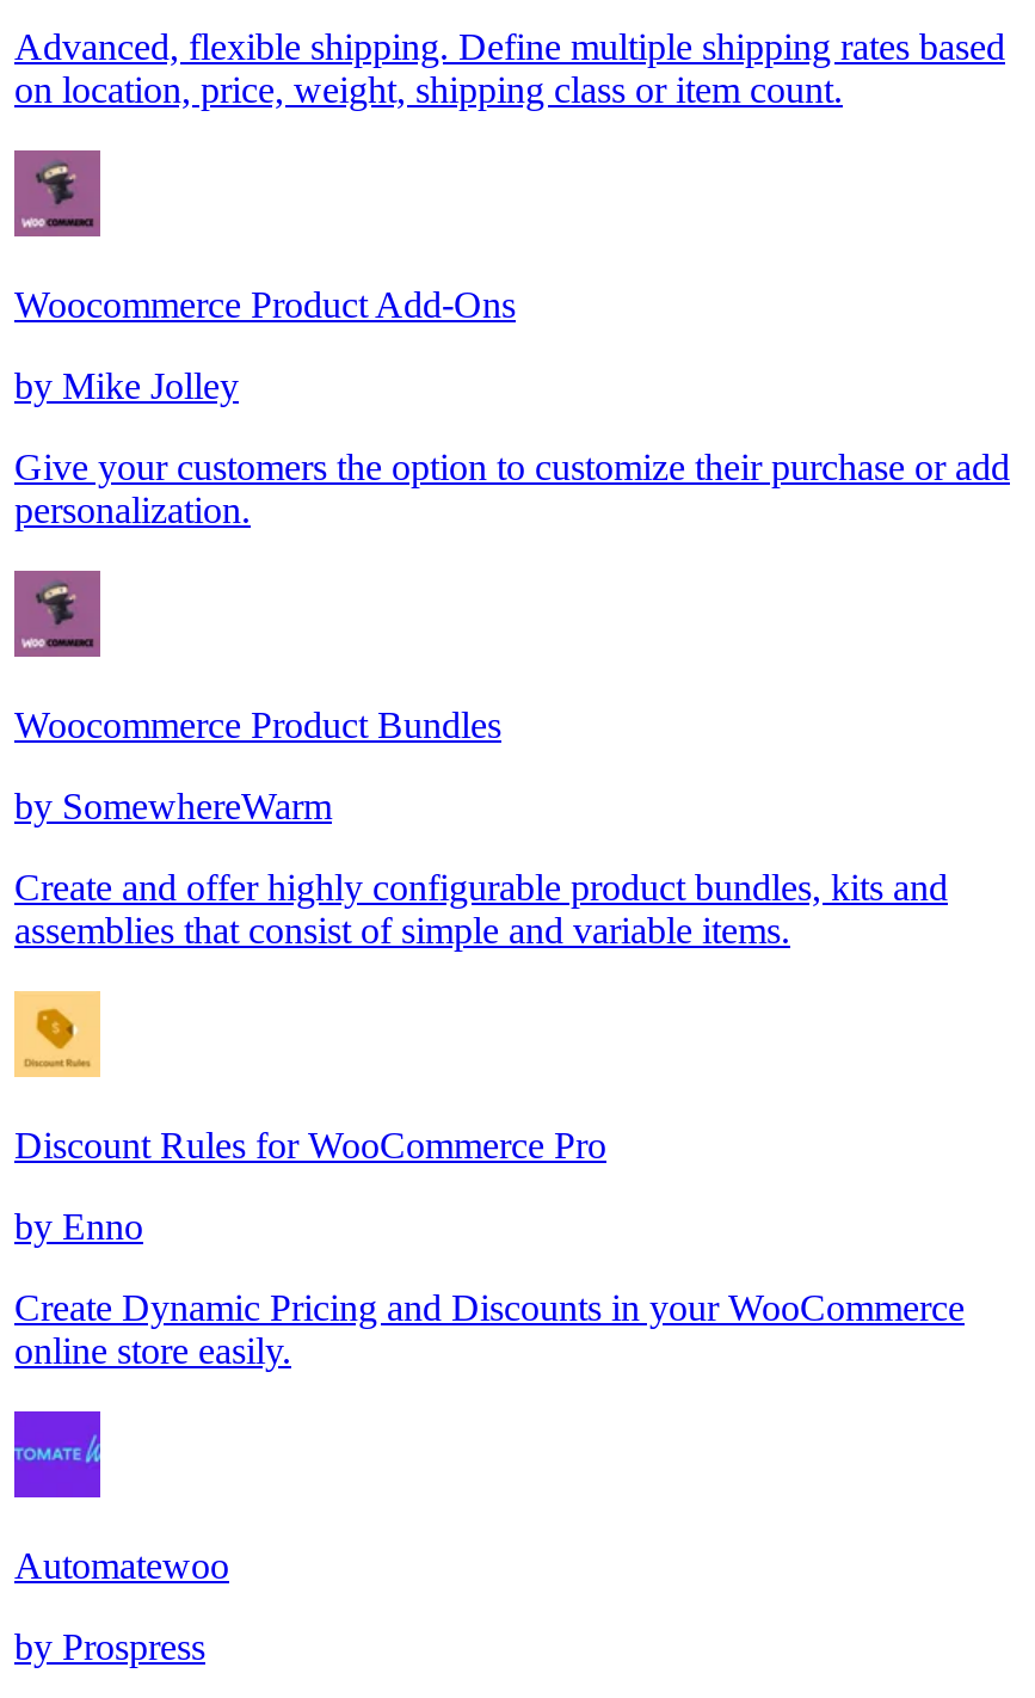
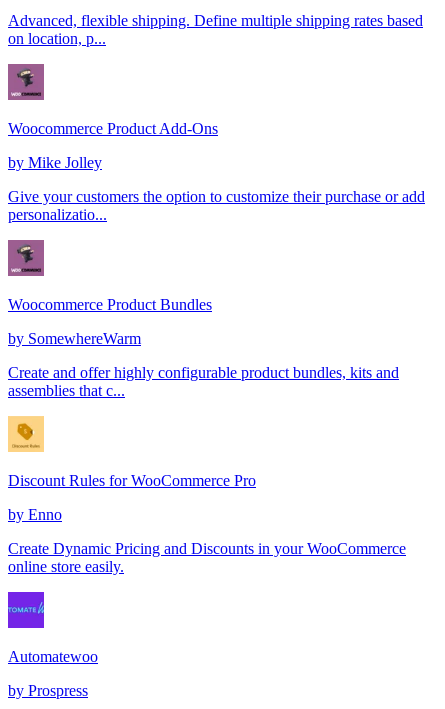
- on location, price, weight, shipping class or item count.
+ on location, p...

- personalization.
+ personalizatio...

- assemblies that consist of simple and variable items.
+ assemblies that c...
